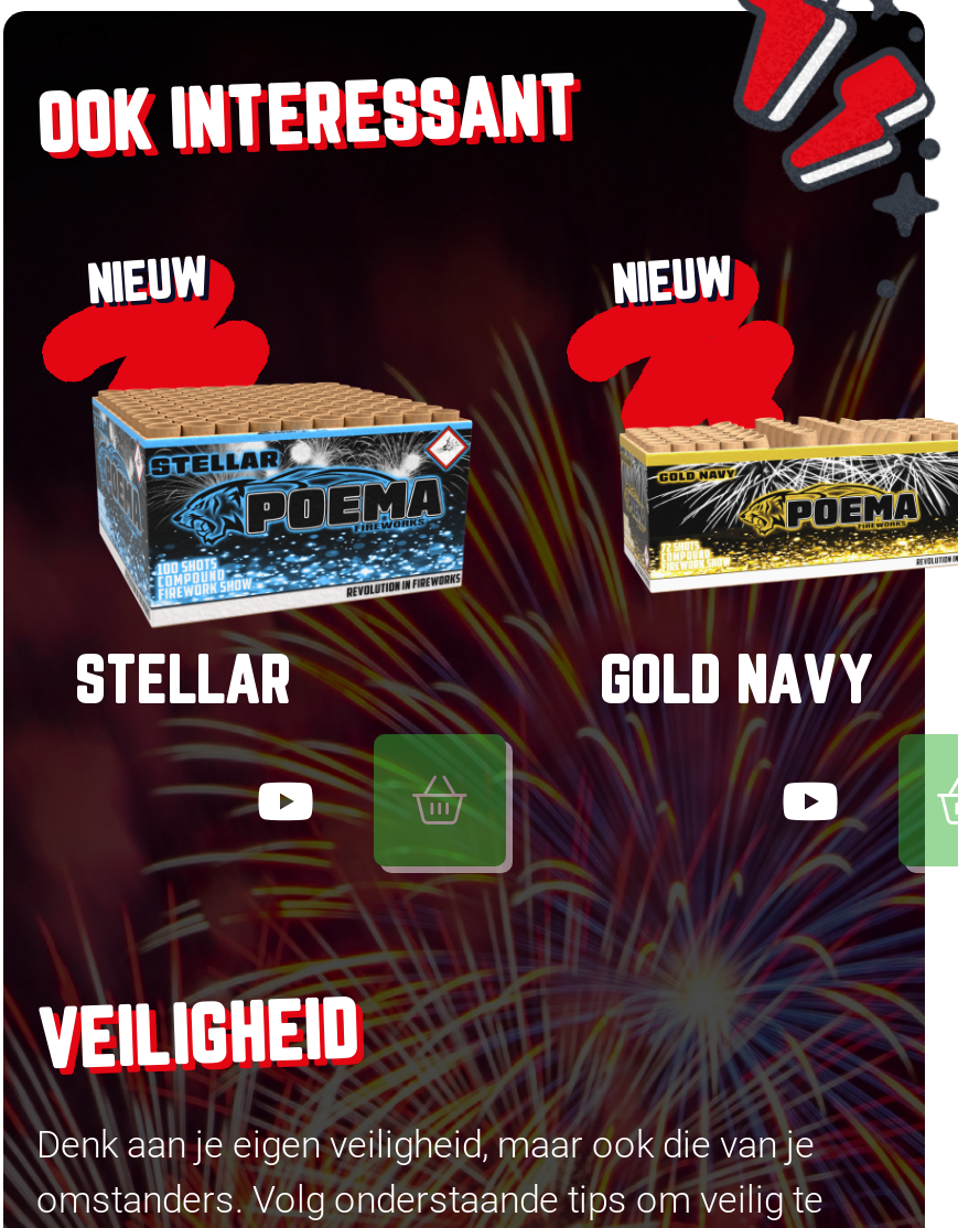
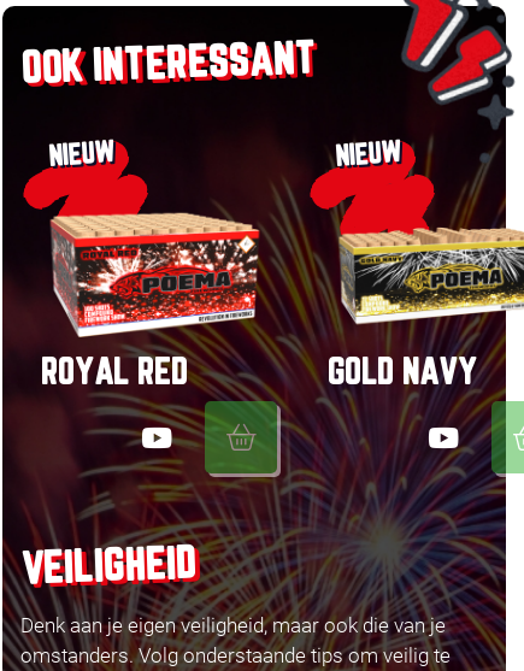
- [image]
- STELLAR
+ [image]
+ ROYAL RED
